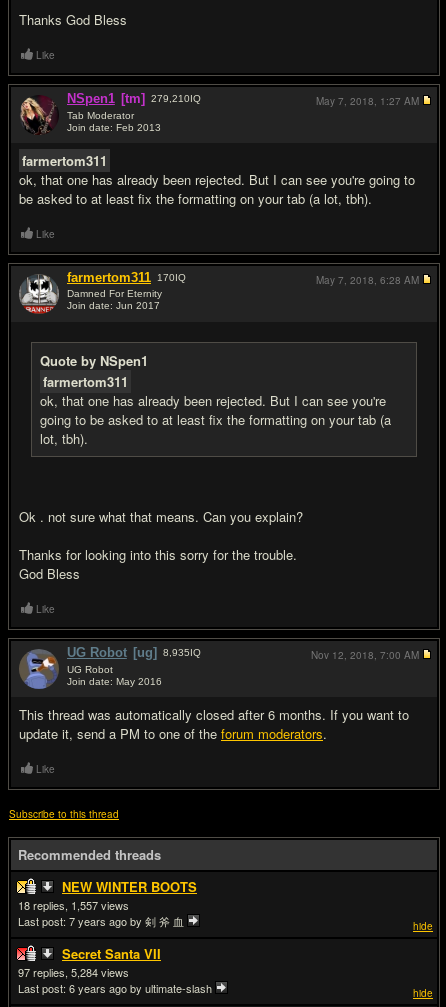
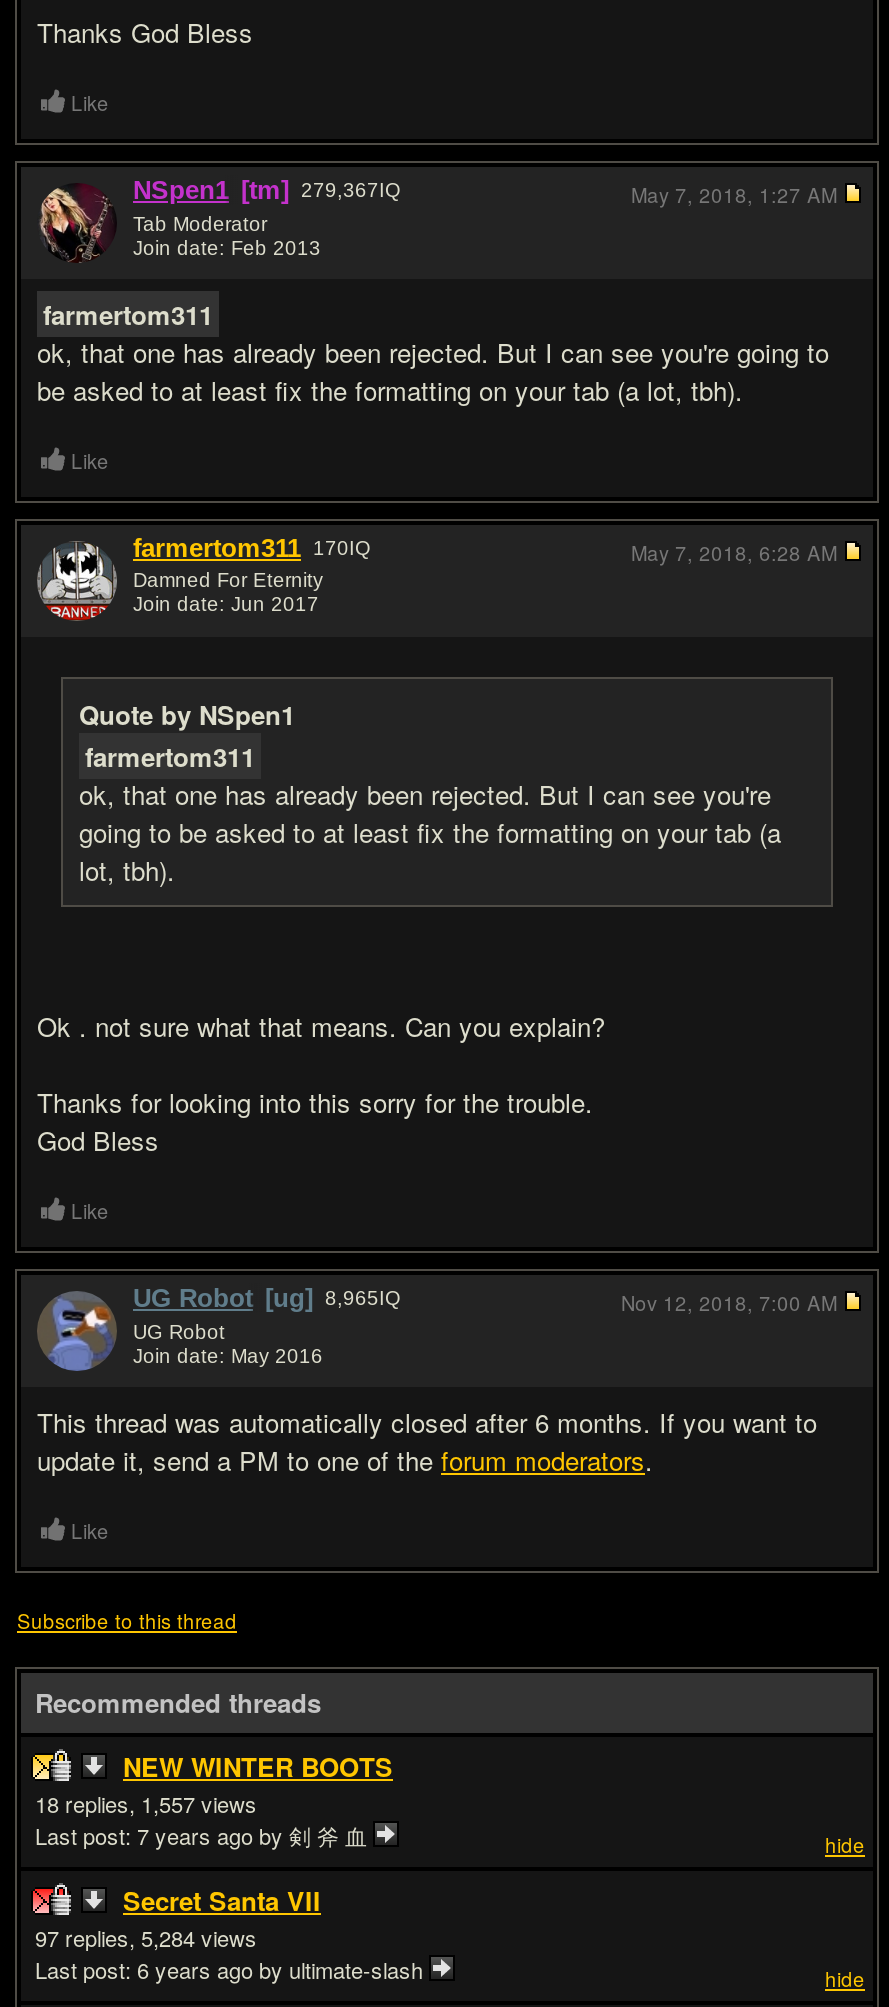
- NSpen1 [tm] 279,210IQ
+ NSpen1 [tm] 279,367IQ

- UG Robot [ug] 8,935IQ
+ UG Robot [ug] 8,965IQ
